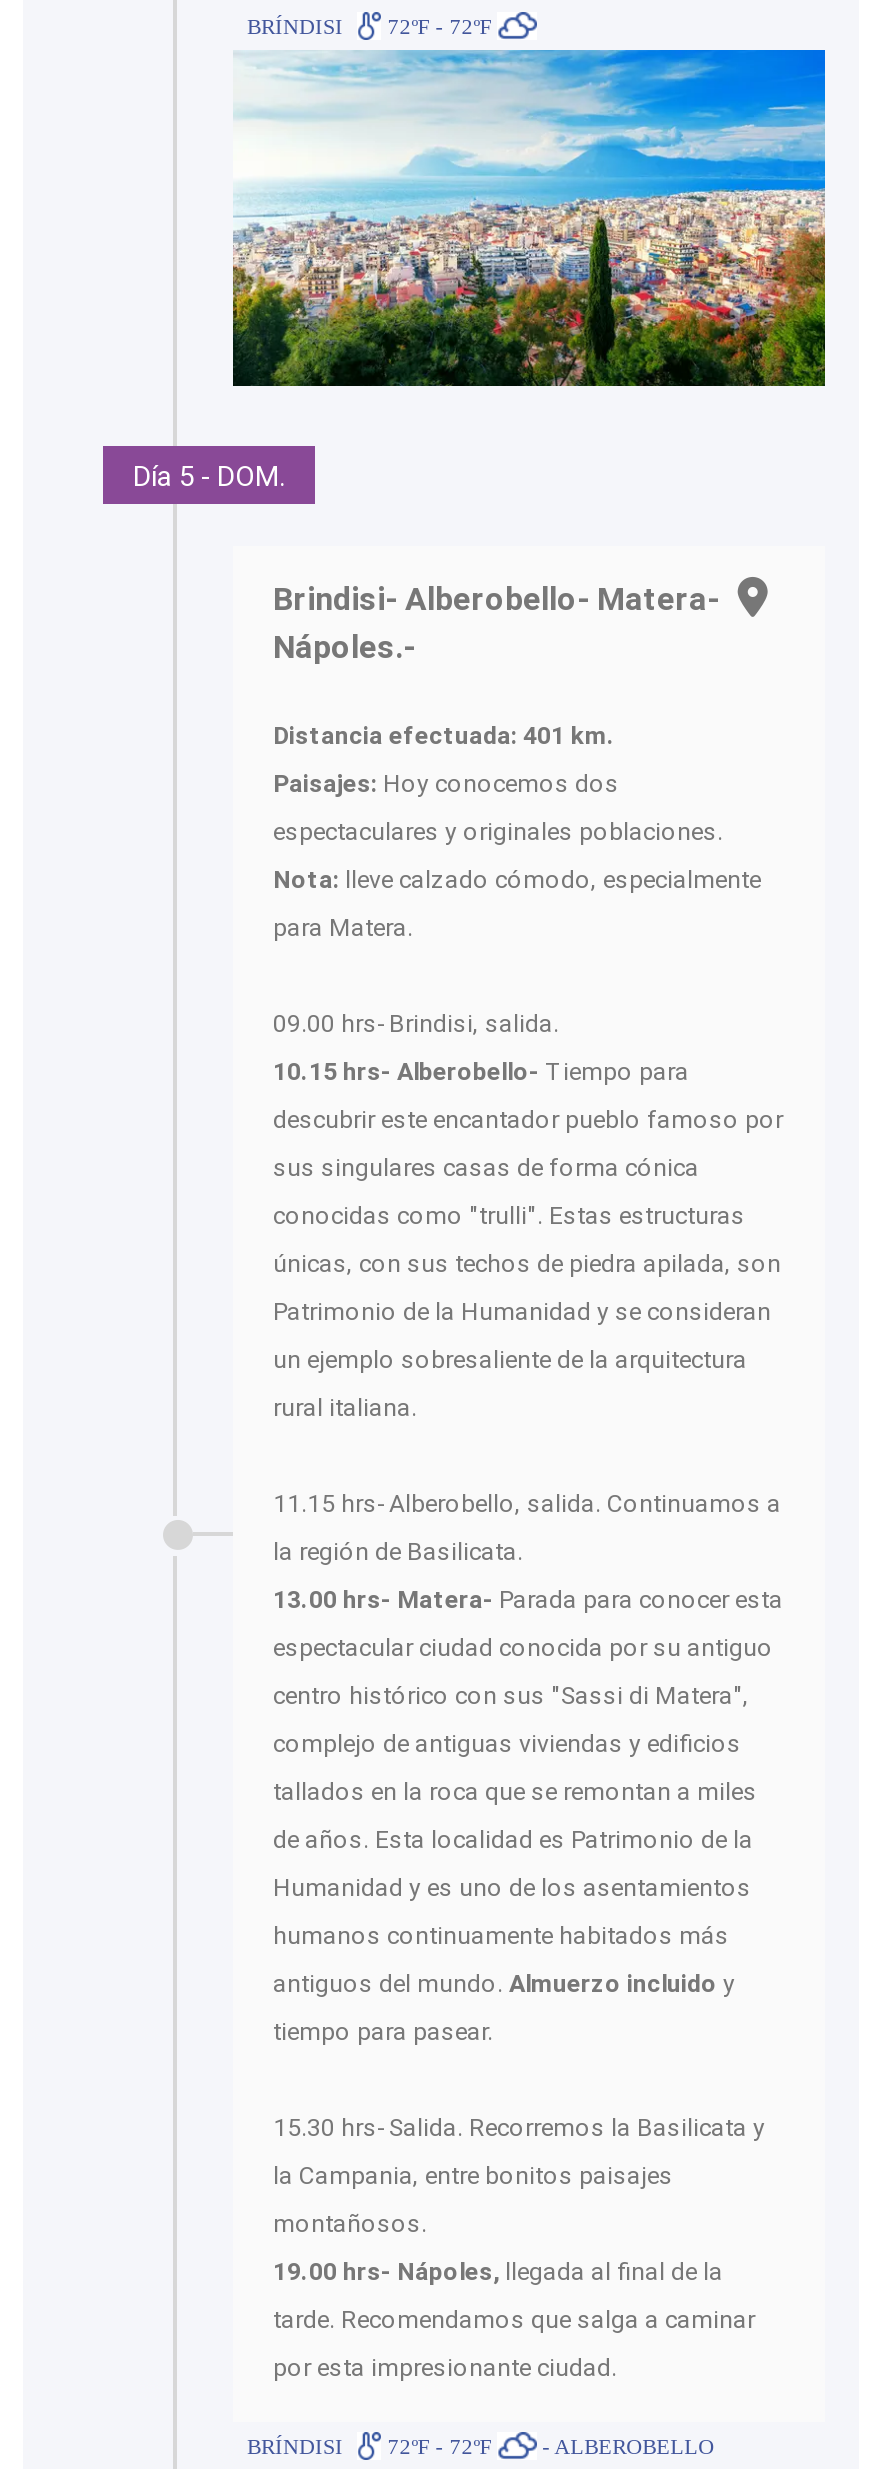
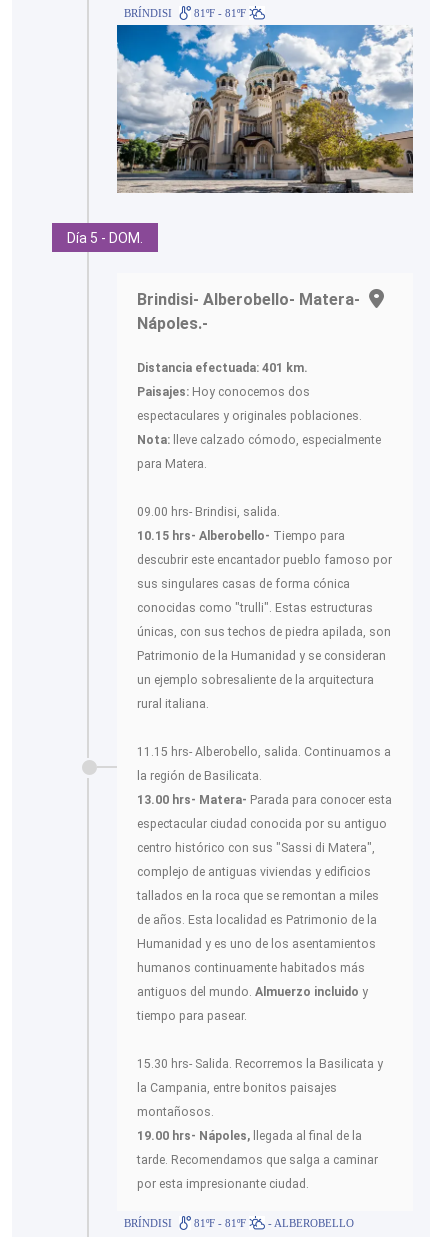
- BRÍNDISI 72ºF - 72ºF
+ BRÍNDISI 81ºF - 81ºF

- [image]
+ [image]

- BRÍNDISI 72ºF - 72ºF - ALBEROBELLO
+ BRÍNDISI 81ºF - 81ºF - ALBEROBELLO
